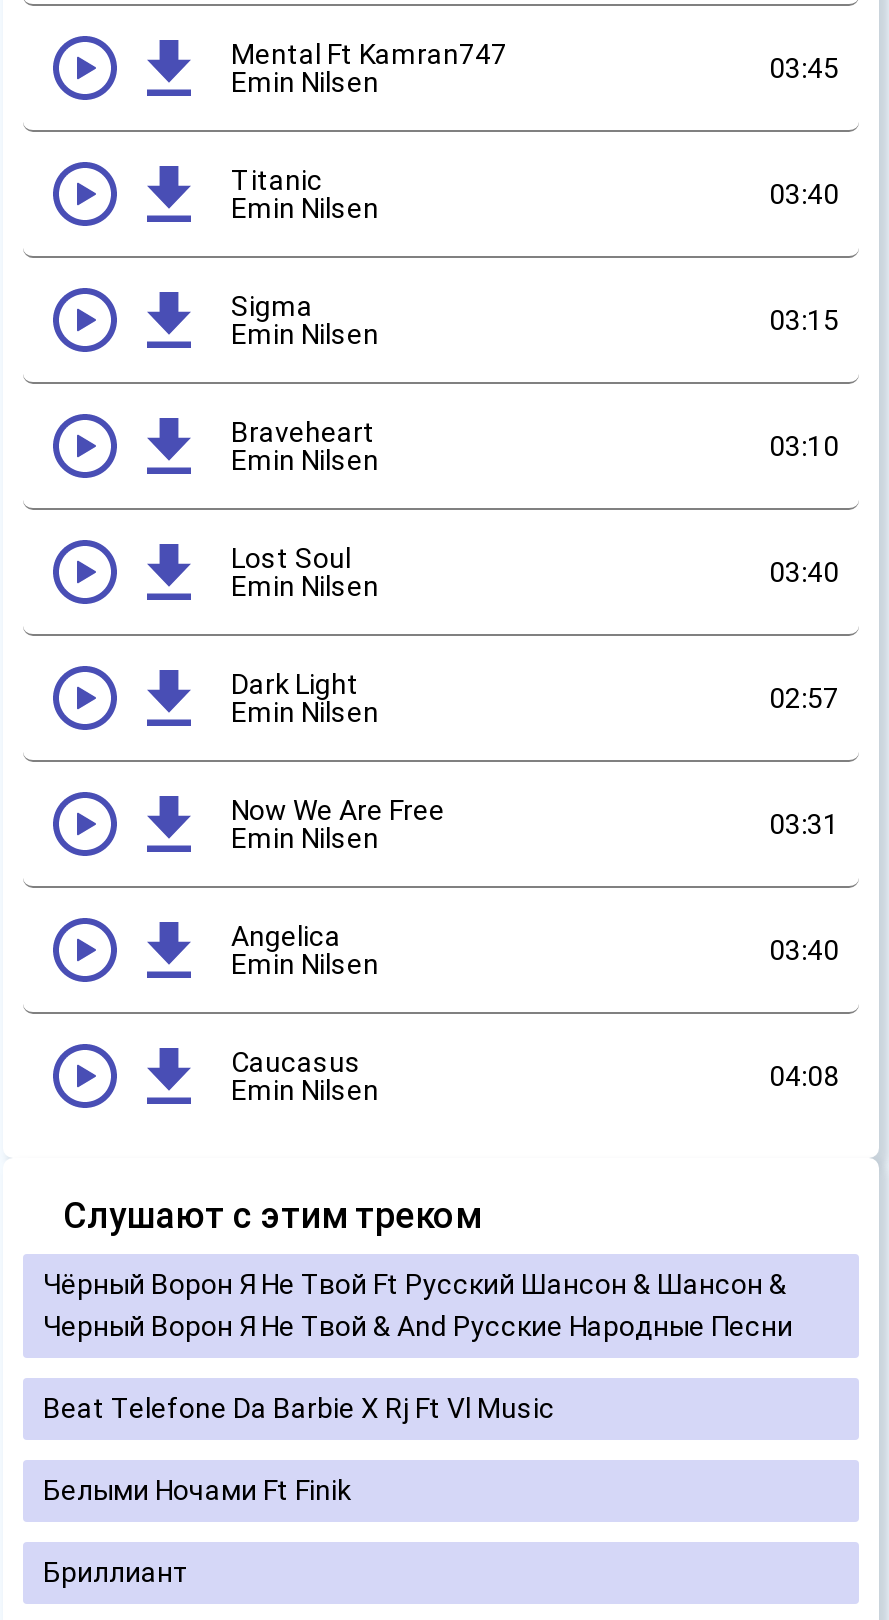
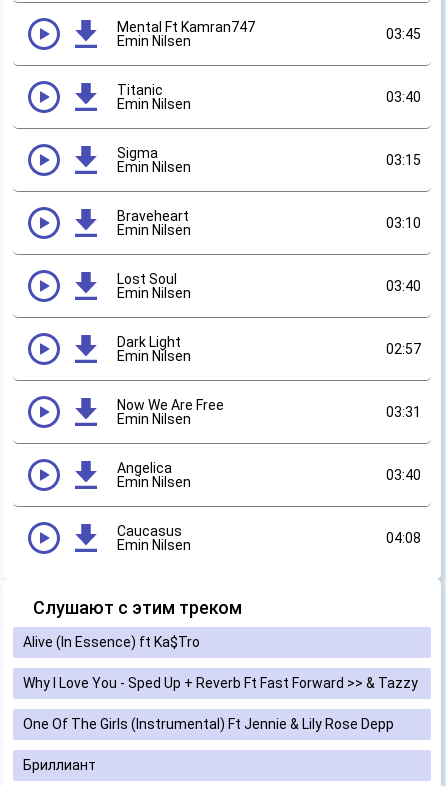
- Чёрный Ворон Я Не Твой Ft Русский Шансон & Шансон &
- Черный Ворон Я Не Твой & And Русские Народные Песни
+ Alive (In Essence) ft Ka$Tro

- Beat Telefone Da Barbie X Rj Ft Vl Music
+ Why I Love You - Sped Up + Reverb Ft Fast Forward >> & Tazzy

- Белыми Ночами Ft Finik
+ One Of The Girls (Instrumental) Ft Jennie & Lily Rose Depp
